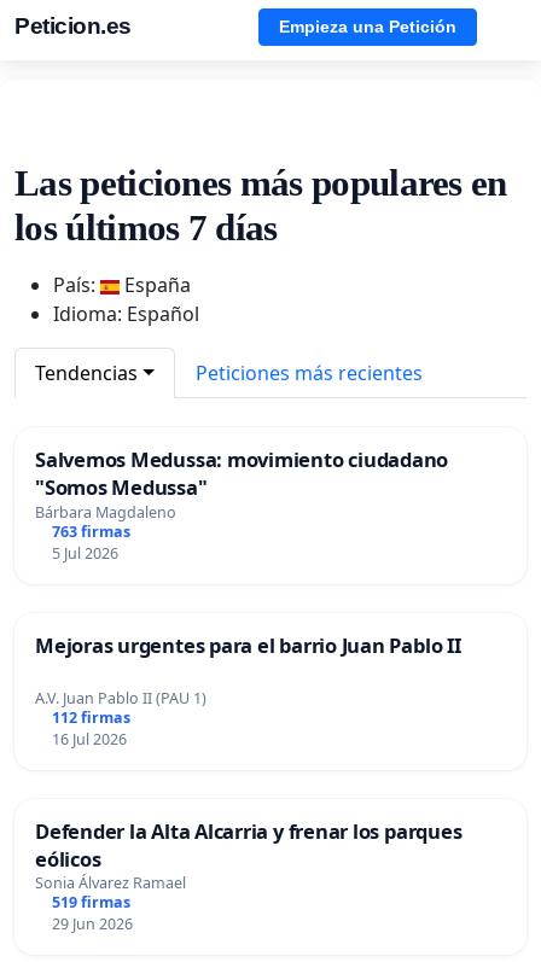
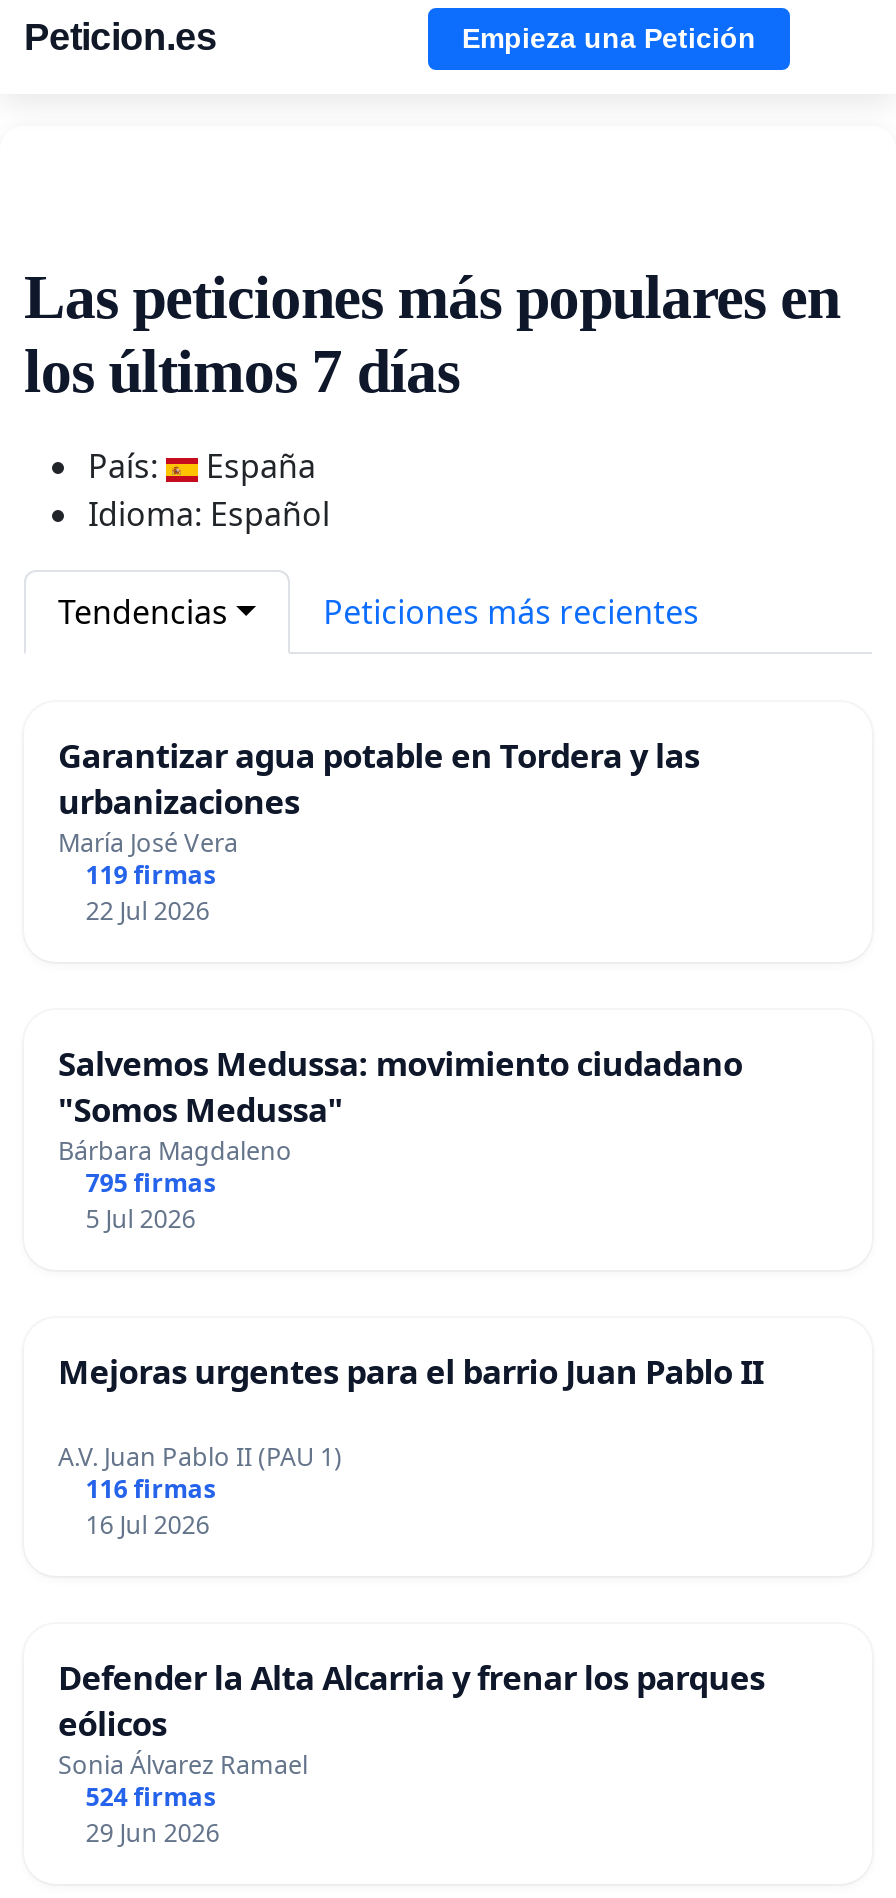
+ Garantizar agua potable en Tordera y las
+ urbanizaciones
+ María José Vera
+ 119 firmas
+ 22 Jul 2026

- 763 firmas
+ 795 firmas

- 112 firmas
+ 116 firmas

- 519 firmas
+ 524 firmas
